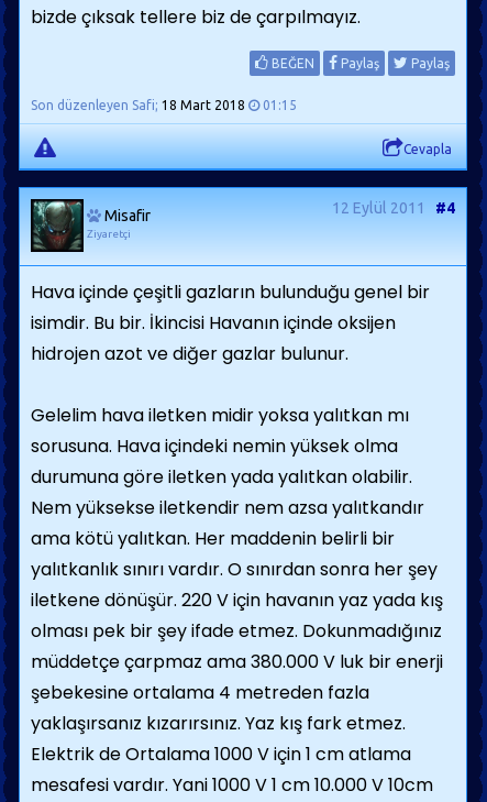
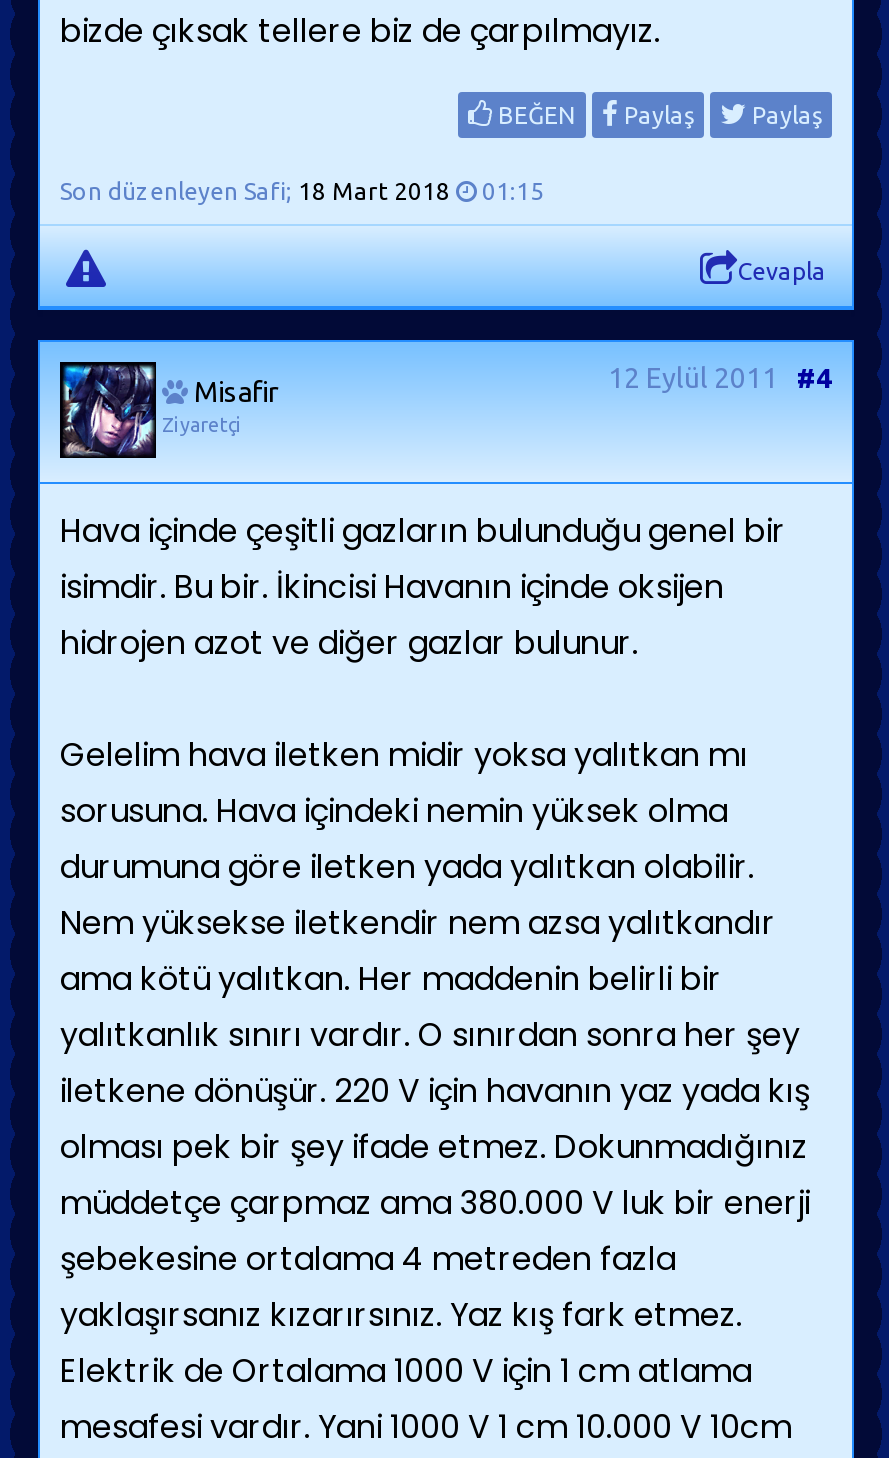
- [image]
+ [image]
